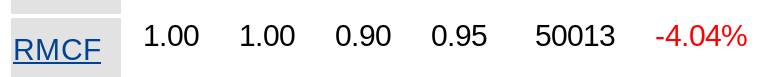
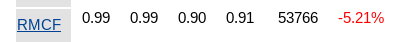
- 1.00
+ 0.99

- 1.00
+ 0.99

- 0.95
+ 0.91

- 50013
+ 53766

- -4.04%
+ -5.21%
